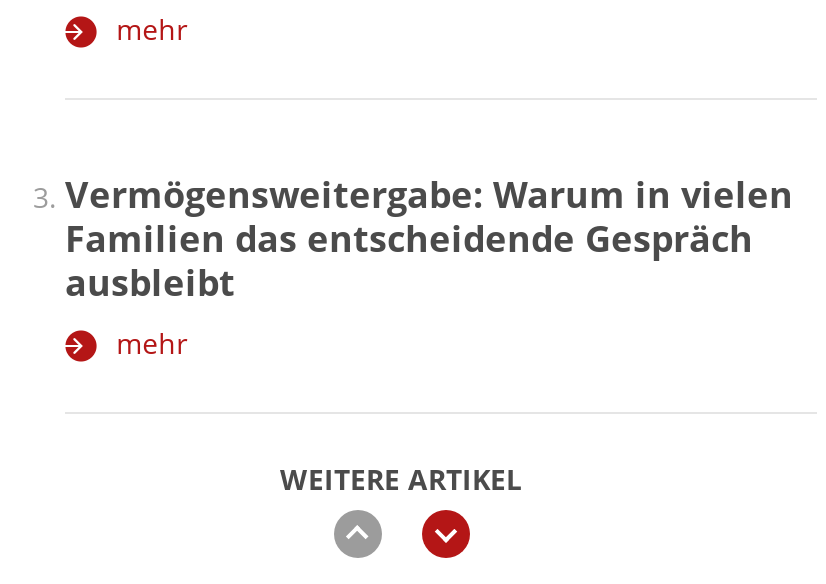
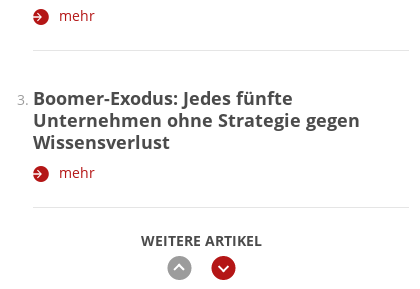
- Vermögensweitergabe: Warum in vielen
- Familien das entscheidende Gespräch
- ausbleibt
+ Boomer-Exodus: Jedes fünfte
+ Unternehmen ohne Strategie gegen
+ Wissensverlust
